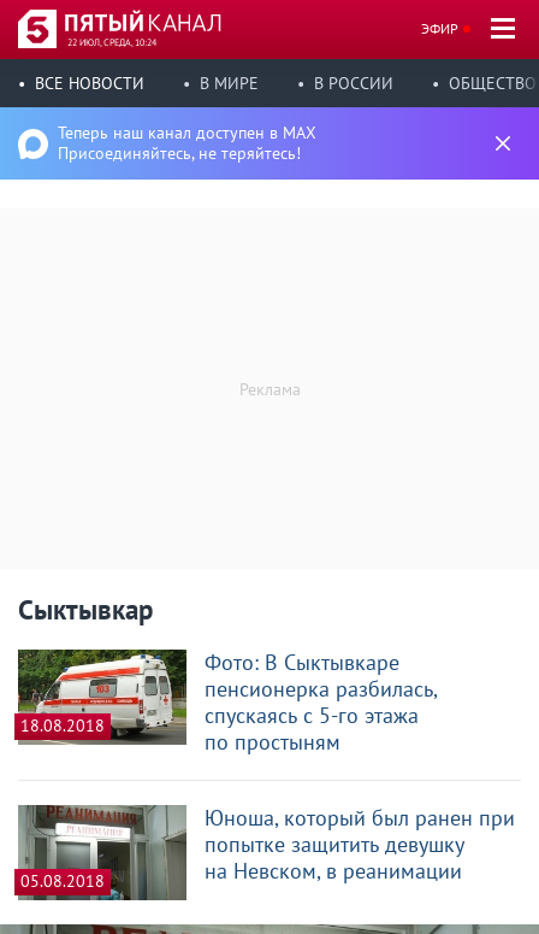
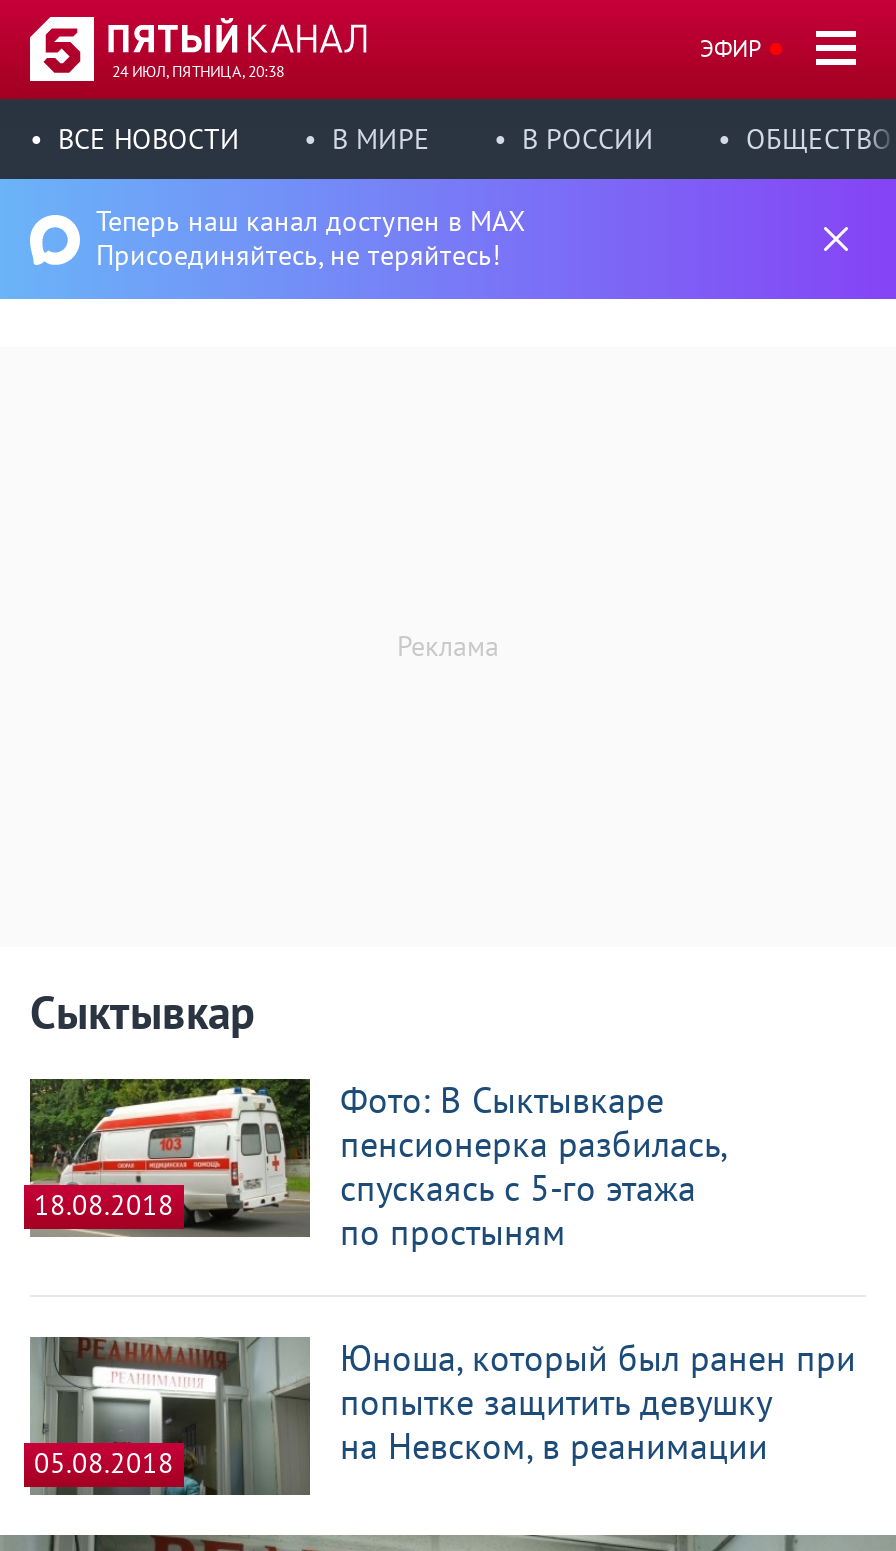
- 22 ИЮЛ, СРЕДА, 10:24
+ 24 ИЮЛ, ПЯТНИЦА, 20:38
